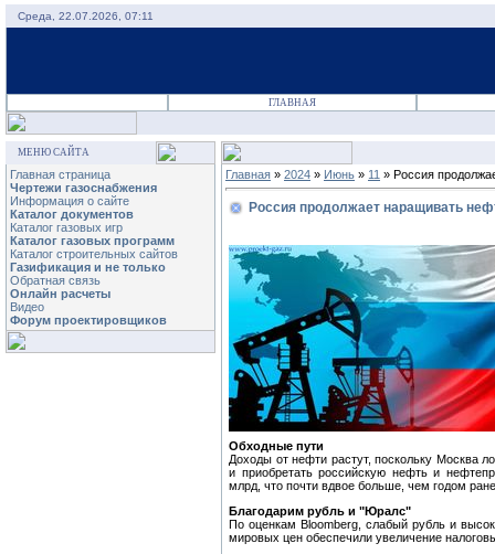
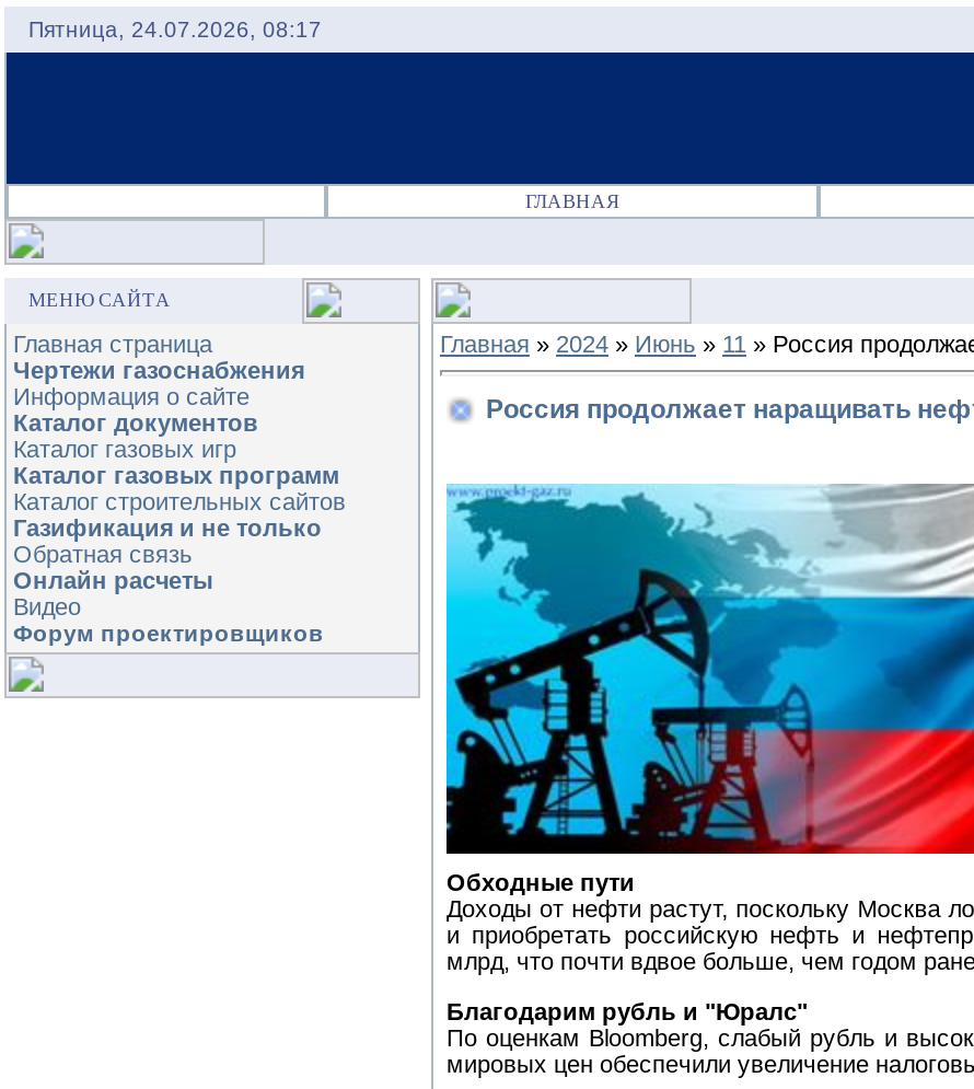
- Среда, 22.07.2026, 07:11
+ Пятница, 24.07.2026, 08:17
